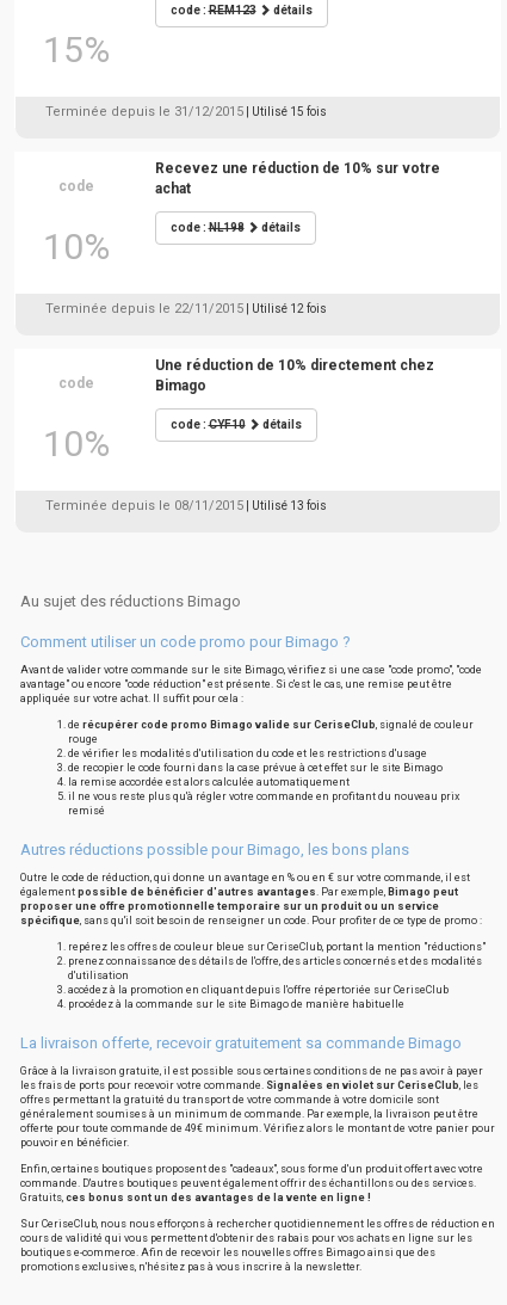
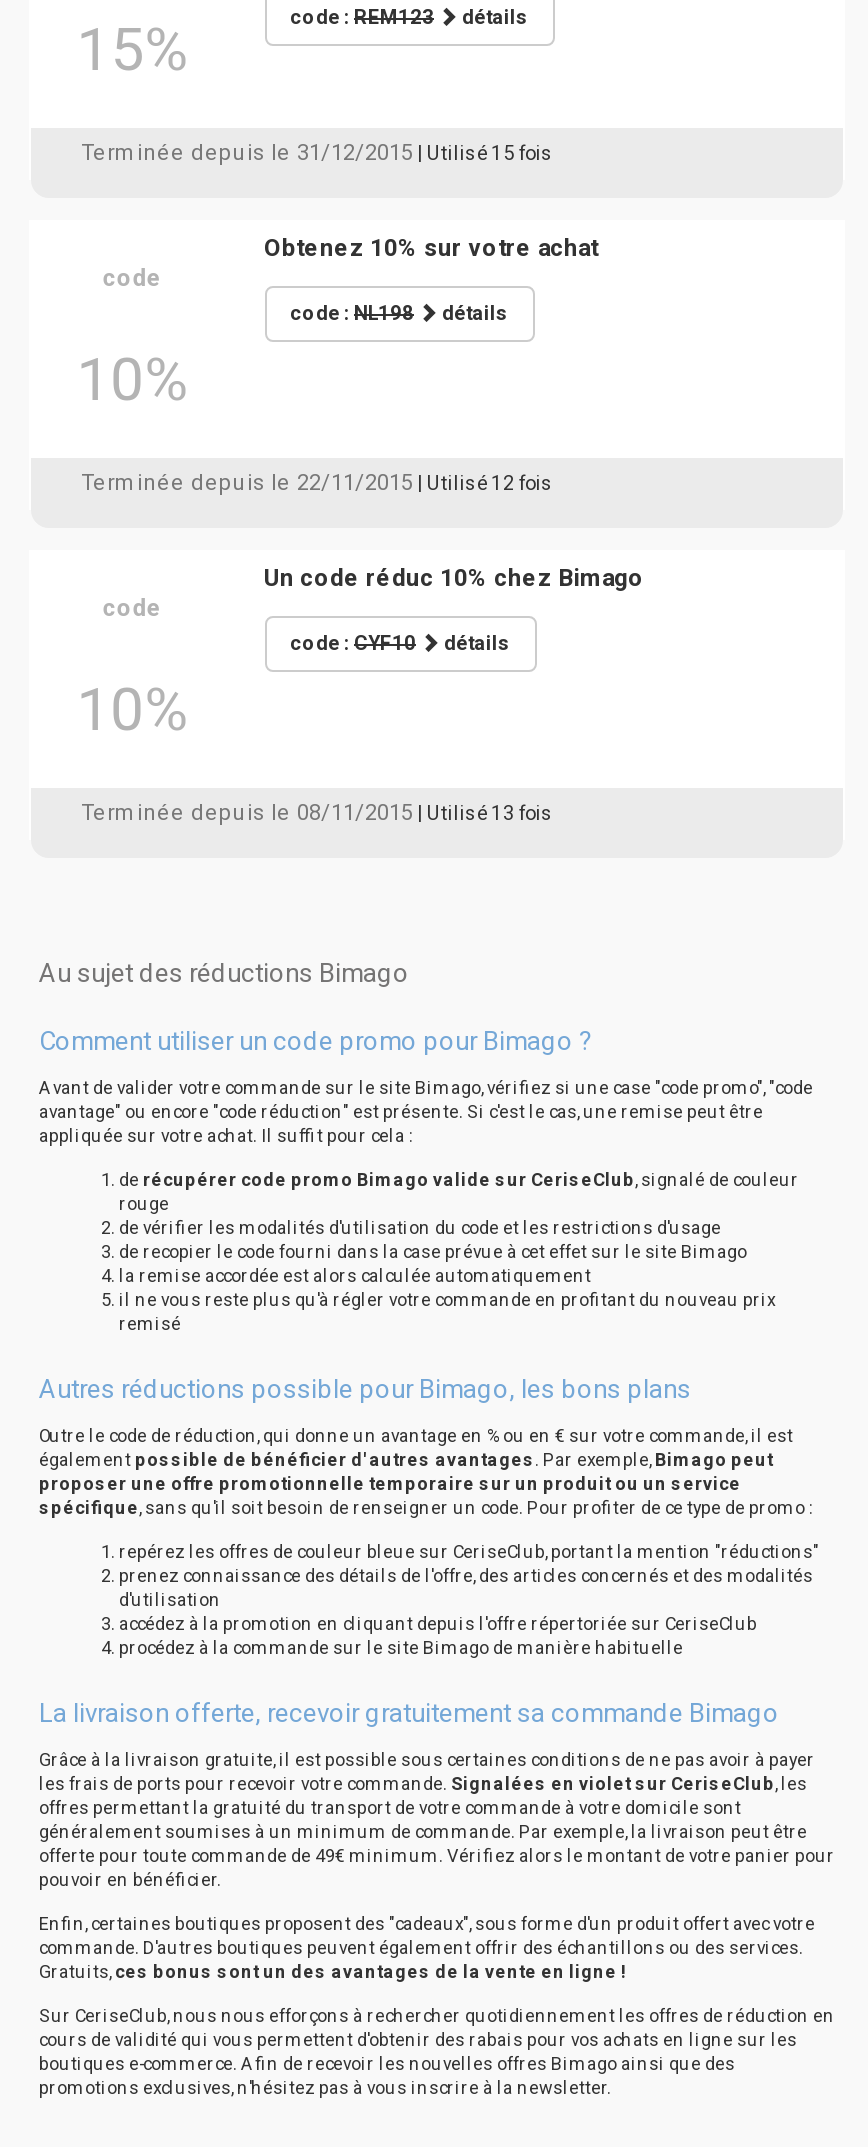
- Recevez une réduction de 10% sur votre
- achat
+ Obtenez 10% sur votre achat

moved up: code : NL198 | détails

- Une réduction de 10% directement chez
- Bimago
+ Un code réduc 10% chez Bimago

moved up: code : CYF10 | détails
